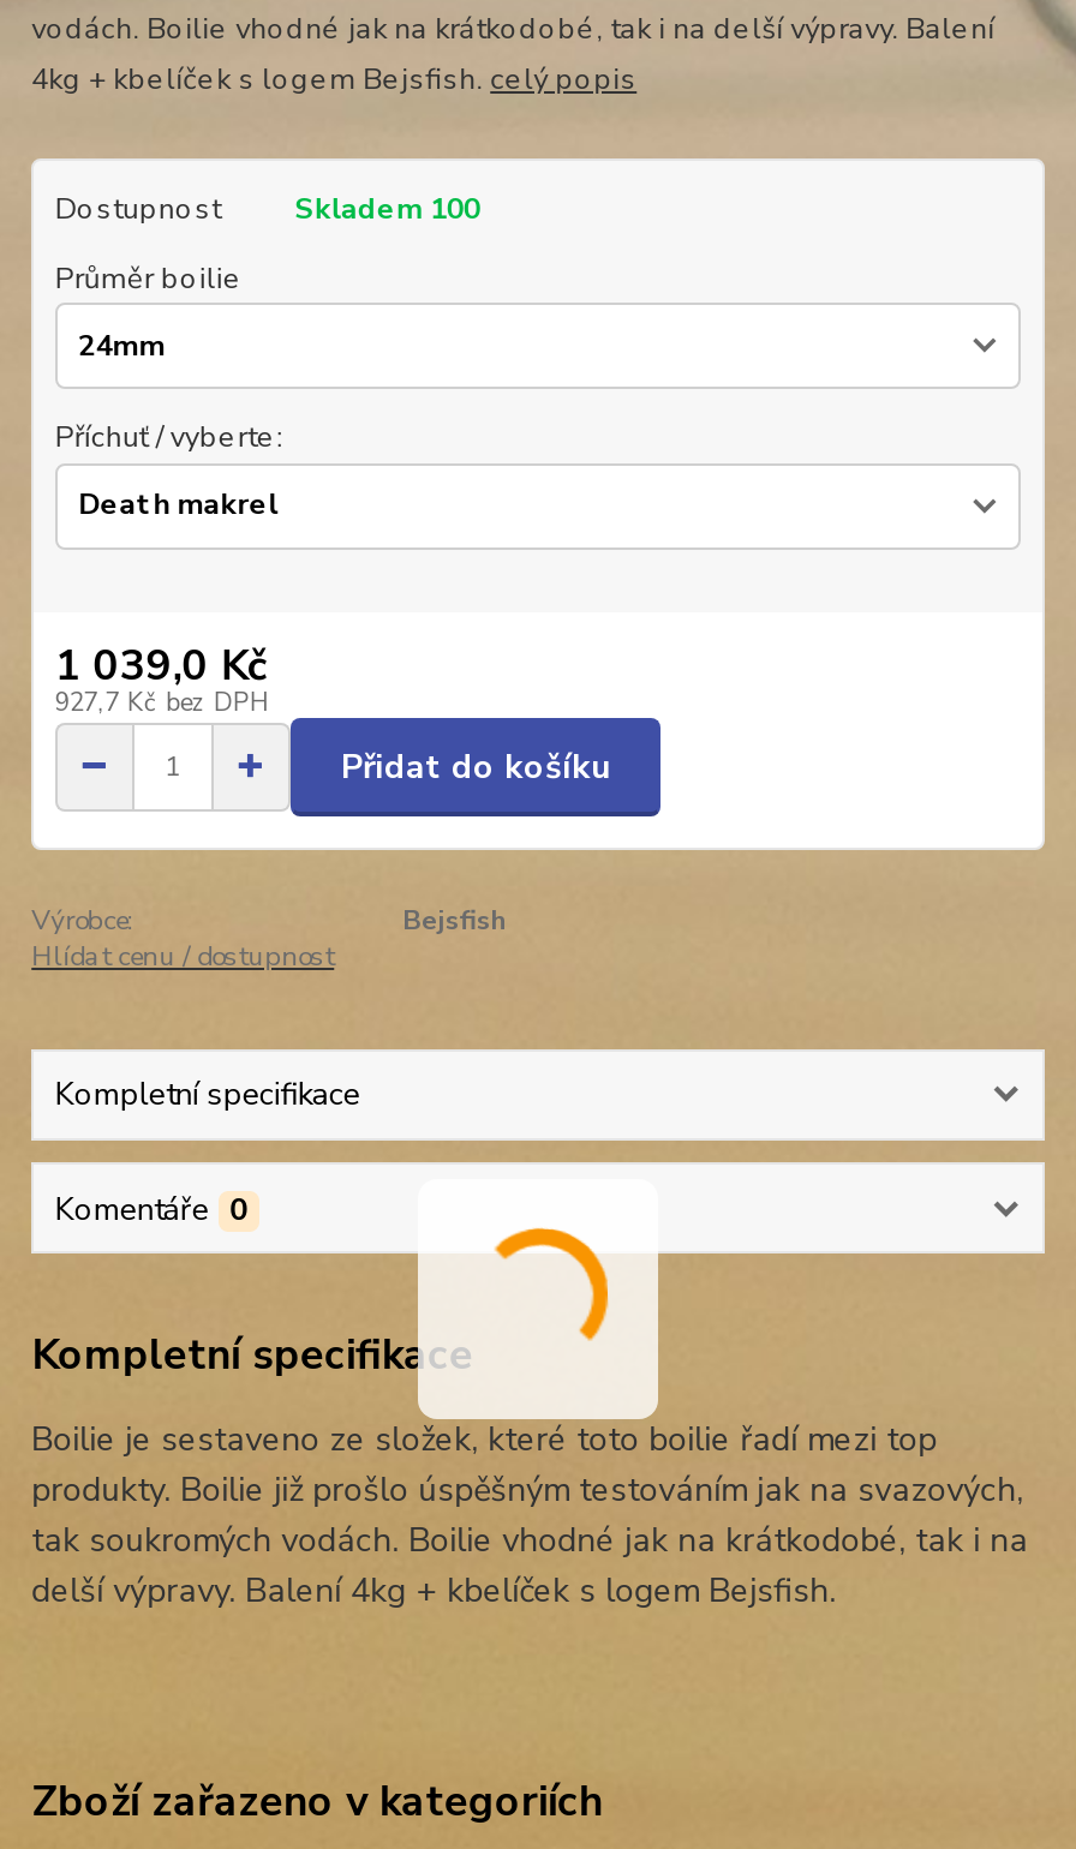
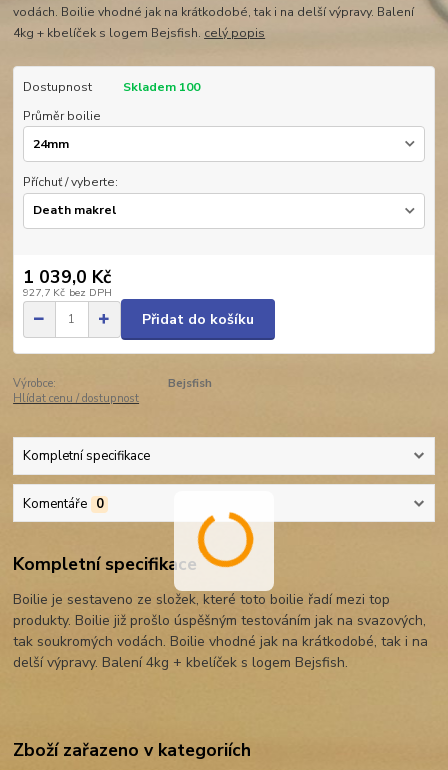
- [image]
+ [image]
